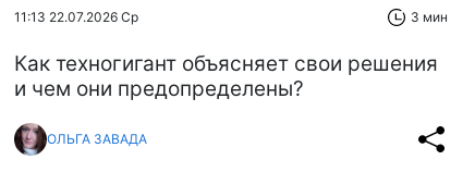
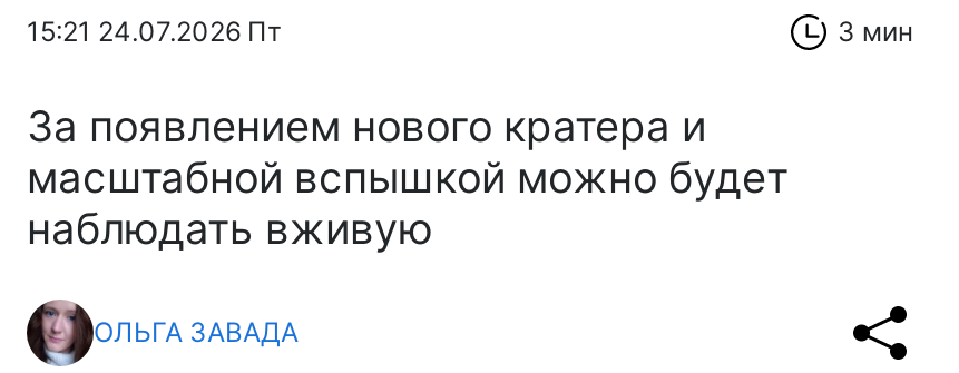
- 11:13 22.07.2026 Ср
+ 15:21 24.07.2026 Пт

- Как техногигант объясняет свои решения
- и чем они предопределены?
+ За появлением нового кратера и
+ масштабной вспышкой можно будет
+ наблюдать вживую
